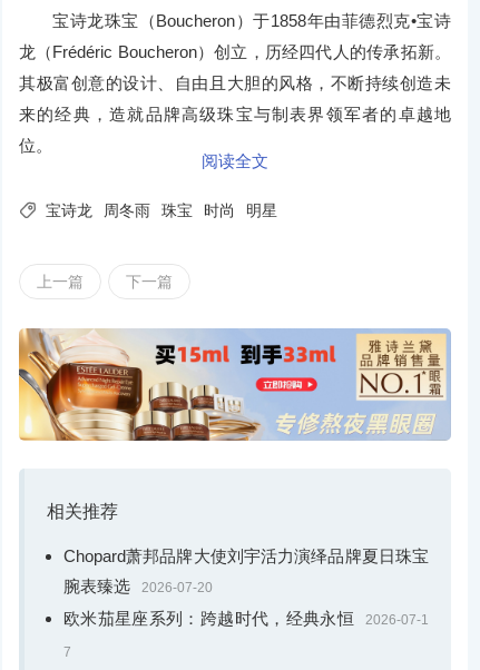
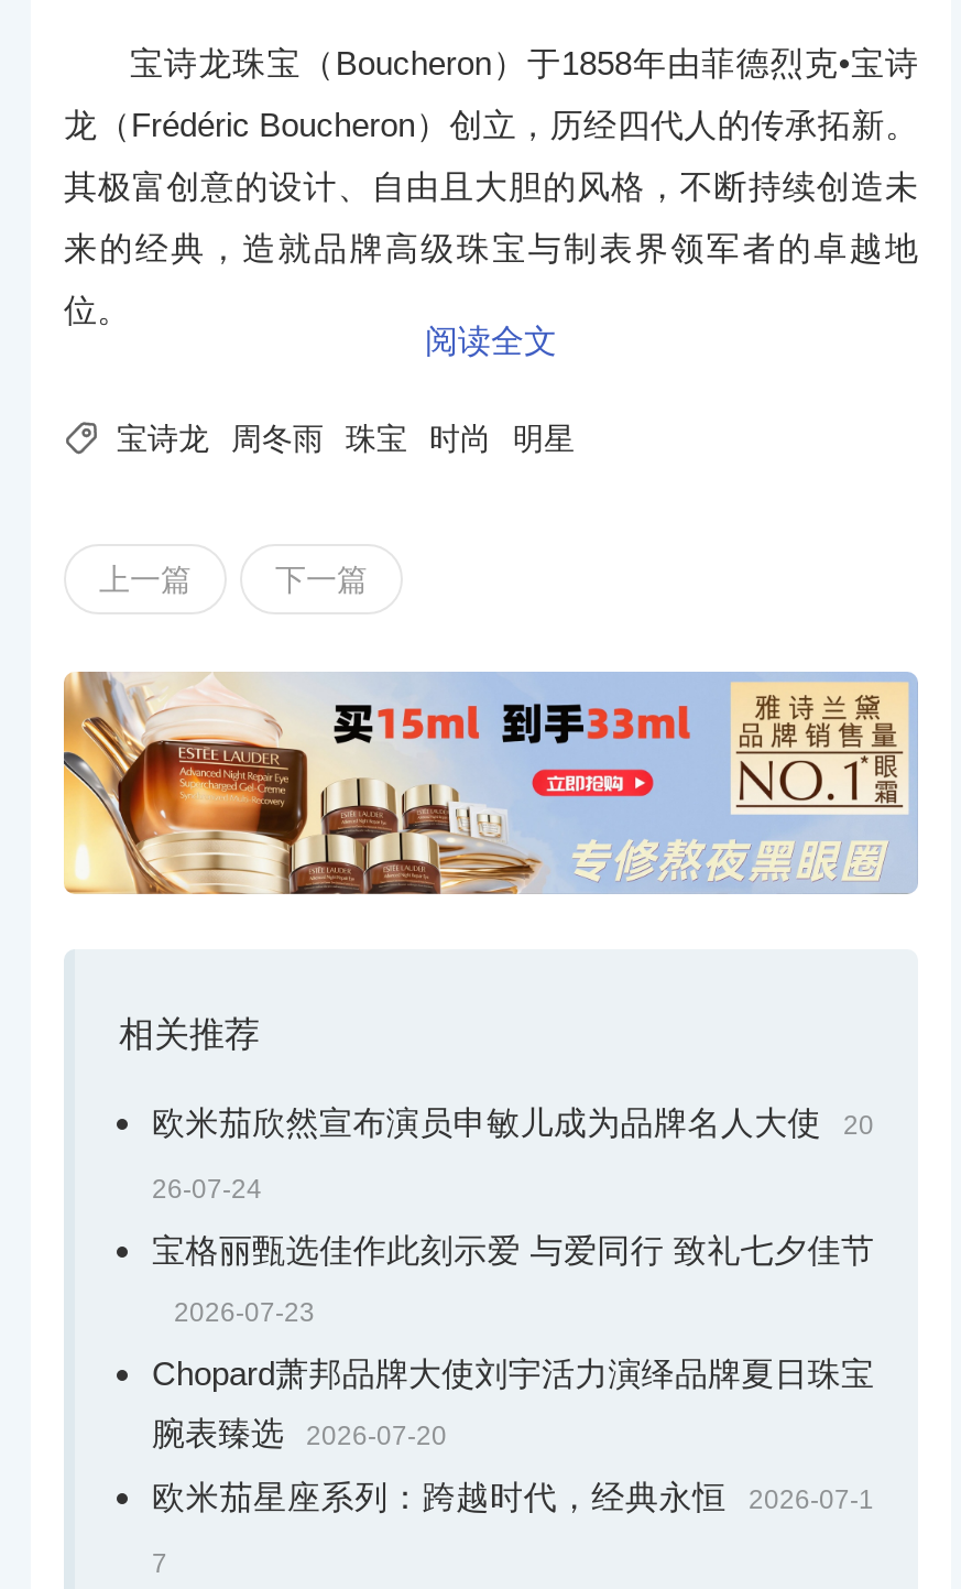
+ 欧米茄欣然宣布演员申敏儿成为品牌名人大使
+ 20
+ 26-07-24
+ 宝格丽甄选佳作此刻示爱 与爱同行 致礼七夕佳节
+ 2026-07-23
